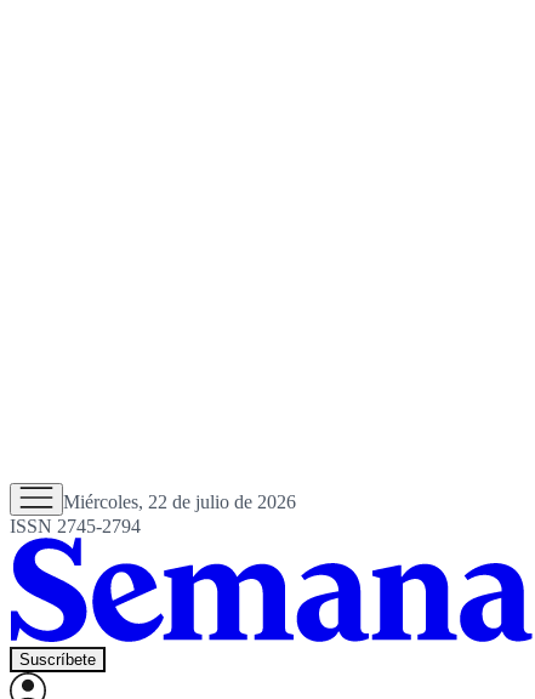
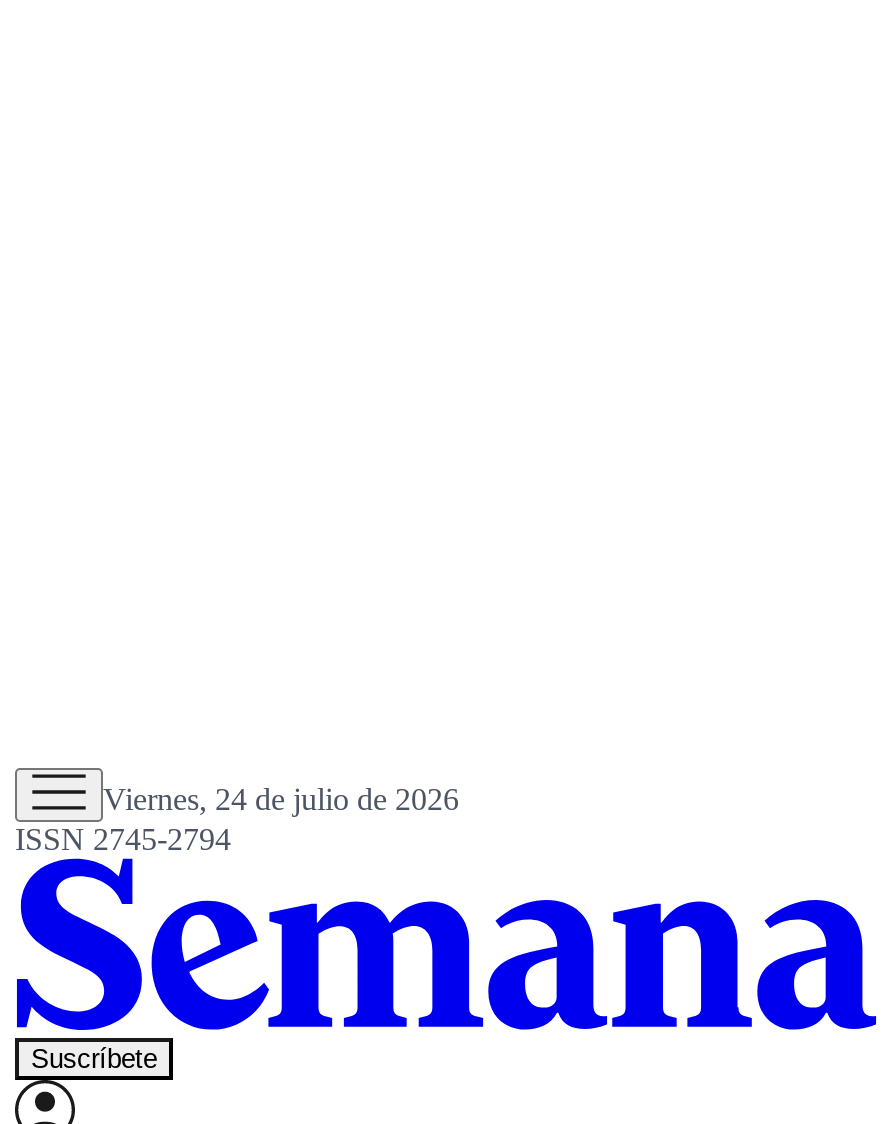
- Miércoles, 22 de julio de 2026
+ Viernes, 24 de julio de 2026
